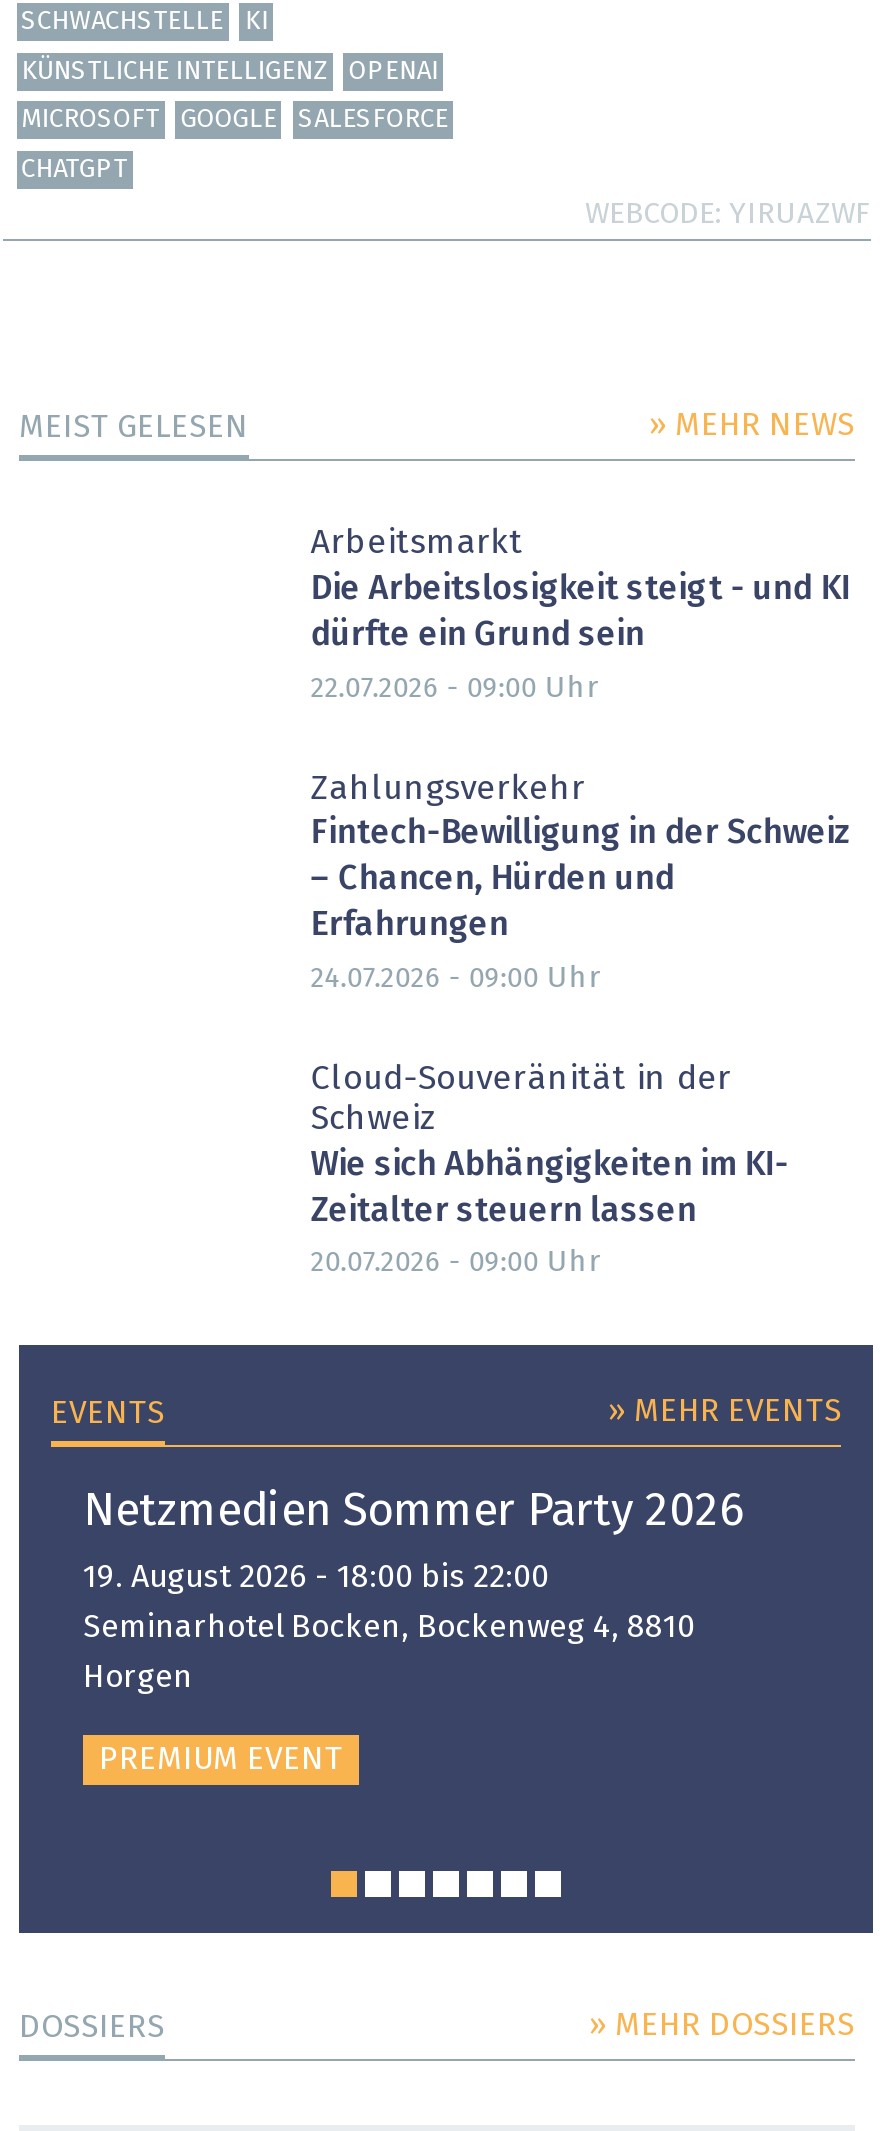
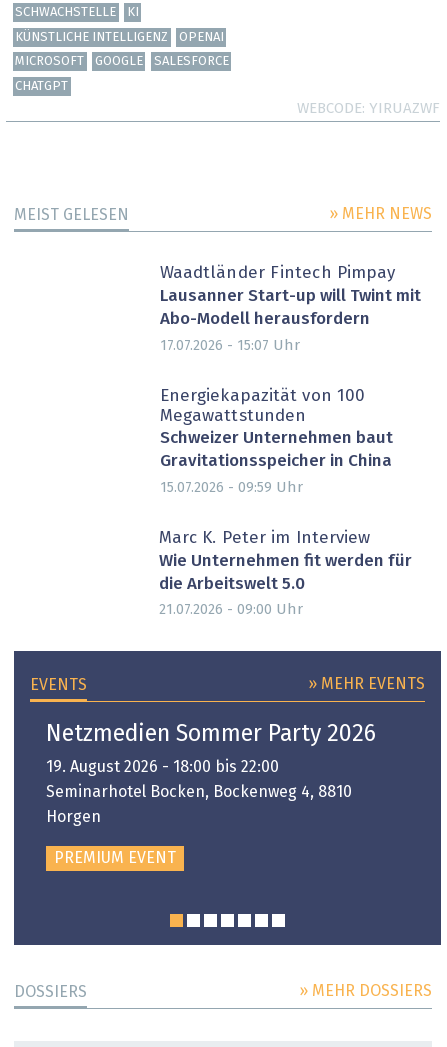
- Arbeitsmarkt
- Die Arbeitslosigkeit steigt - und KI
- dürfte ein Grund sein
+ Waadtländer Fintech Pimpay
+ Lausanner Start-up will Twint mit
+ Abo-Modell herausfordern

- 22.07.2026 - 09:00 Uhr
+ 17.07.2026 - 15:07 Uhr

- Zahlungsverkehr
- Fintech-Bewilligung in der Schweiz
- – Chancen, Hürden und
- Erfahrungen
+ Energiekapazität von 100
+ Megawattstunden
+ Schweizer Unternehmen baut
+ Gravitationsspeicher in China

- 24.07.2026 - 09:00 Uhr
+ 15.07.2026 - 09:59 Uhr

- Cloud-Souveränität in der
- Schweiz
- Wie sich Abhängigkeiten im KI-
- Zeitalter steuern lassen
+ Marc K. Peter im Interview
+ Wie Unternehmen fit werden für
+ die Arbeitswelt 5.0

- 20.07.2026 - 09:00 Uhr
+ 21.07.2026 - 09:00 Uhr
